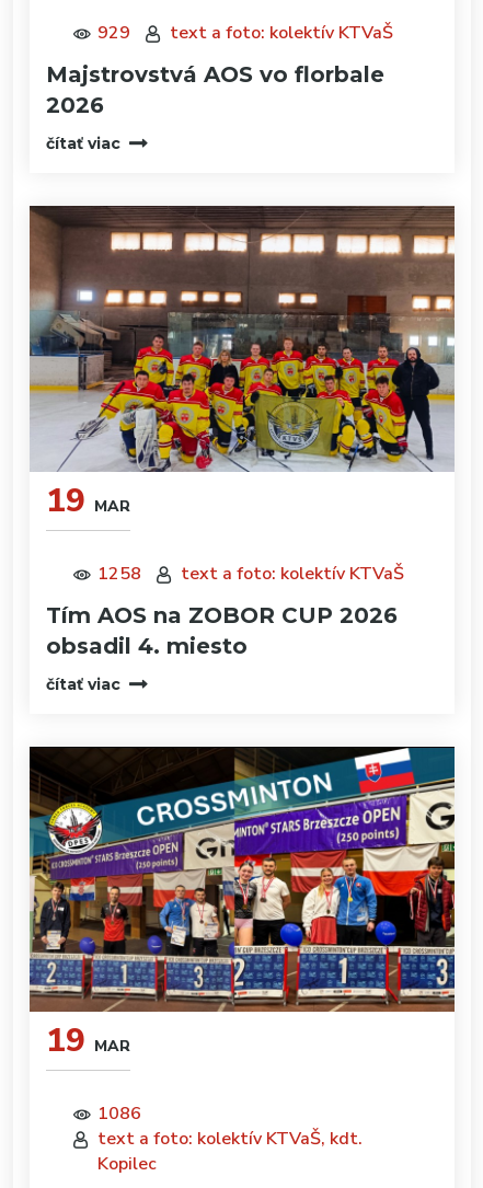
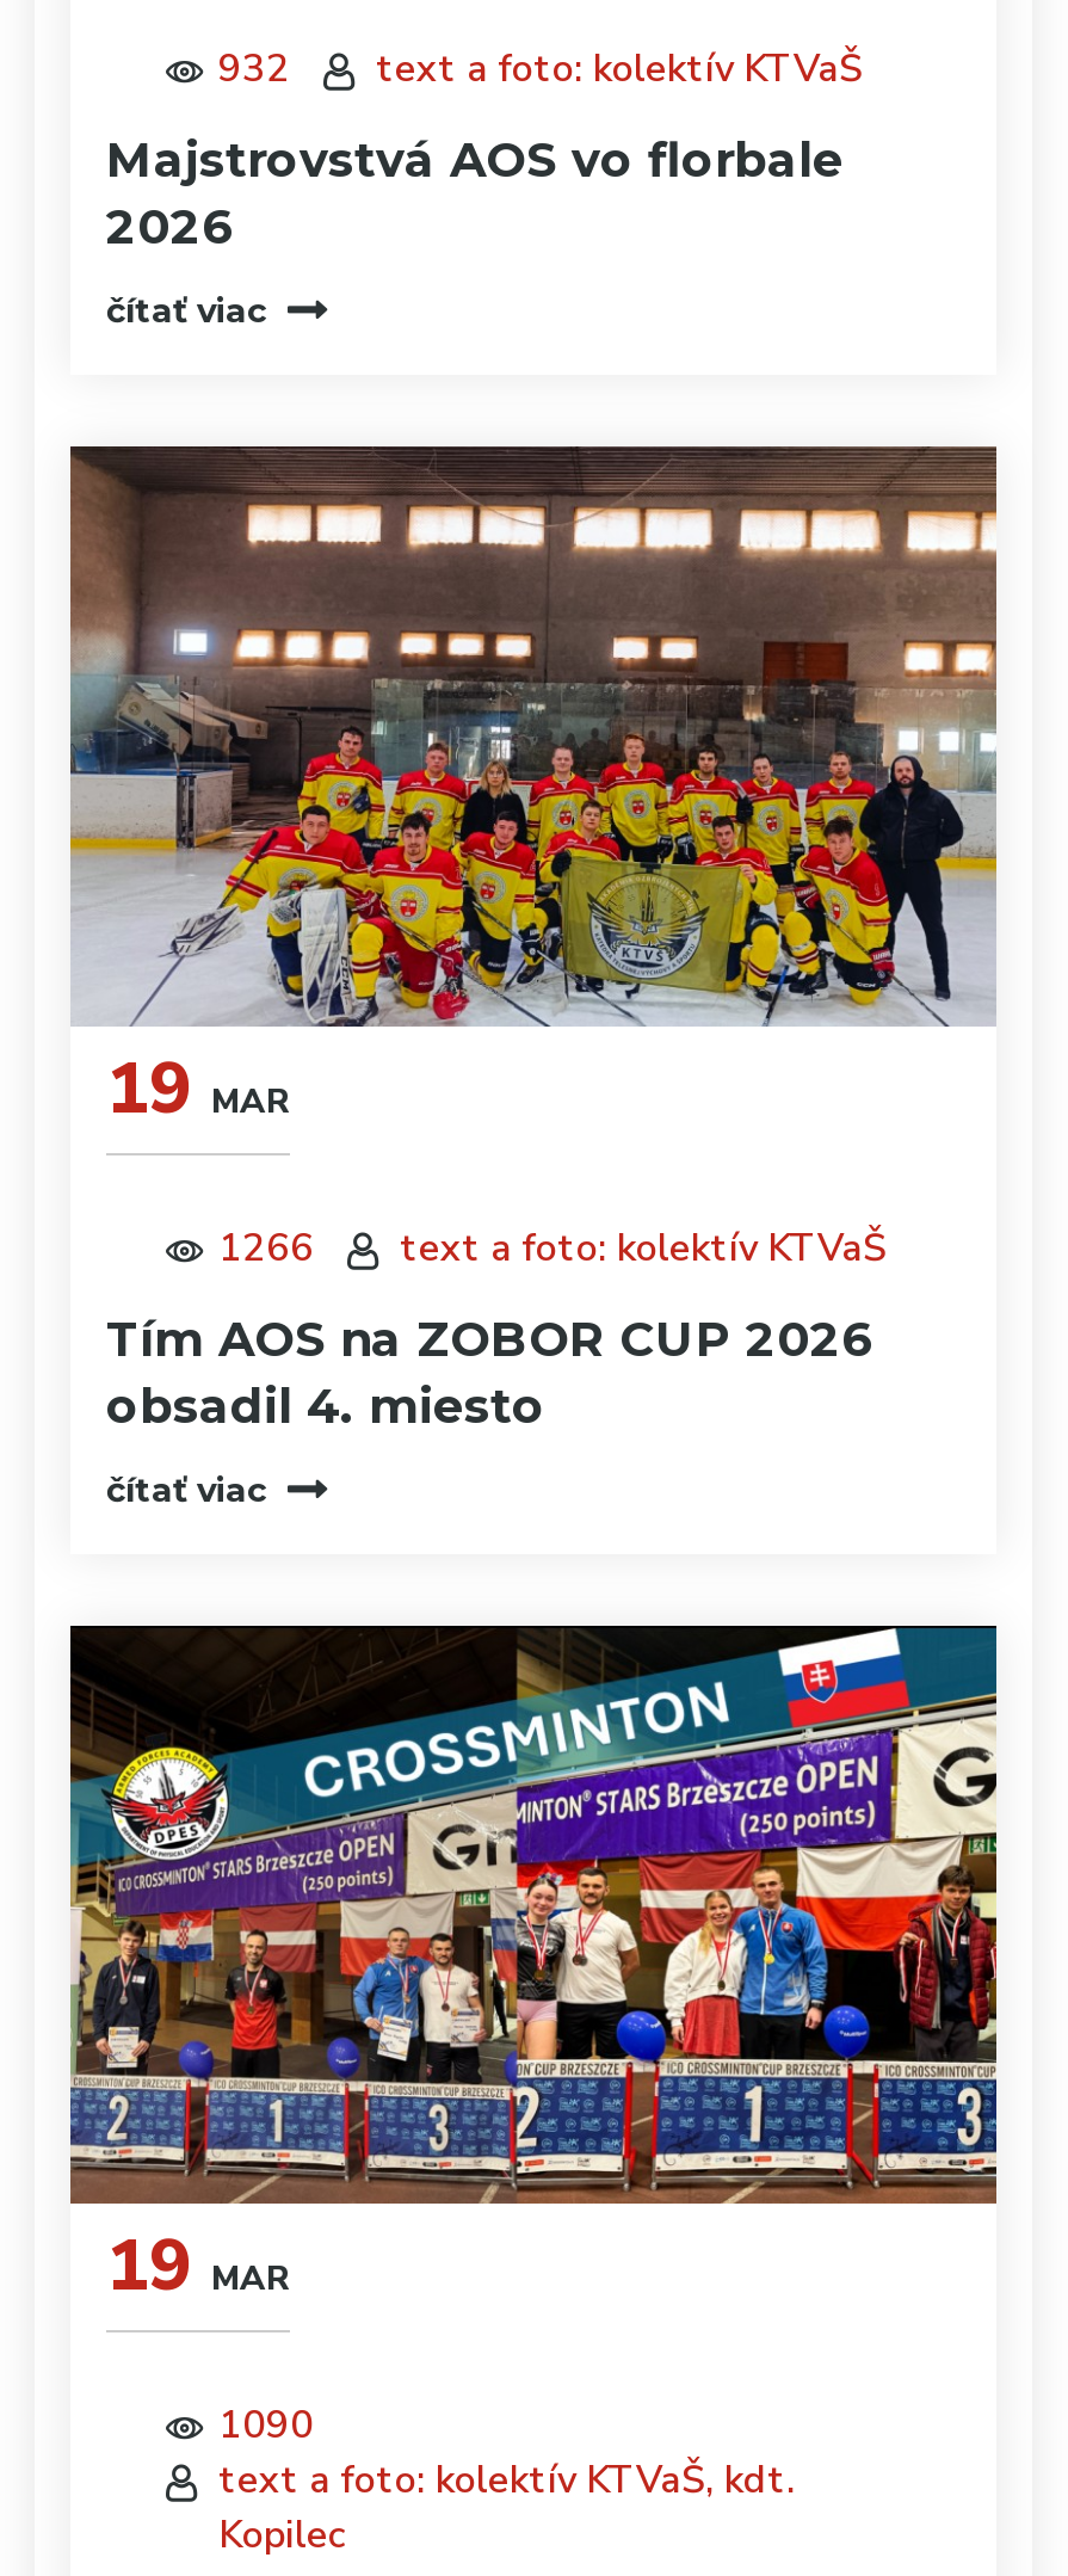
- 929 text a foto: kolektív KTVaŠ
+ 932 text a foto: kolektív KTVaŠ

- 1258 text a foto: kolektív KTVaŠ
+ 1266 text a foto: kolektív KTVaŠ

- 1086
+ 1090
